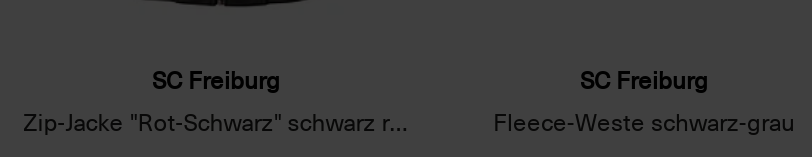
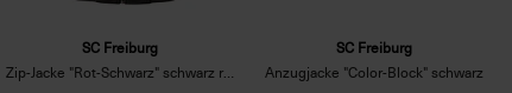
- Fleece-Weste schwarz-grau
+ Anzugjacke "Color-Block" schwarz
